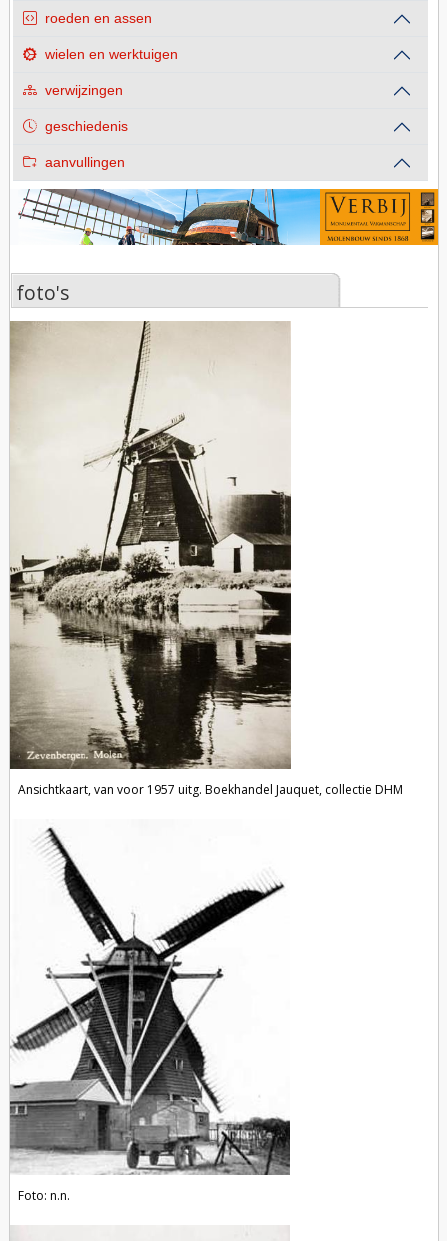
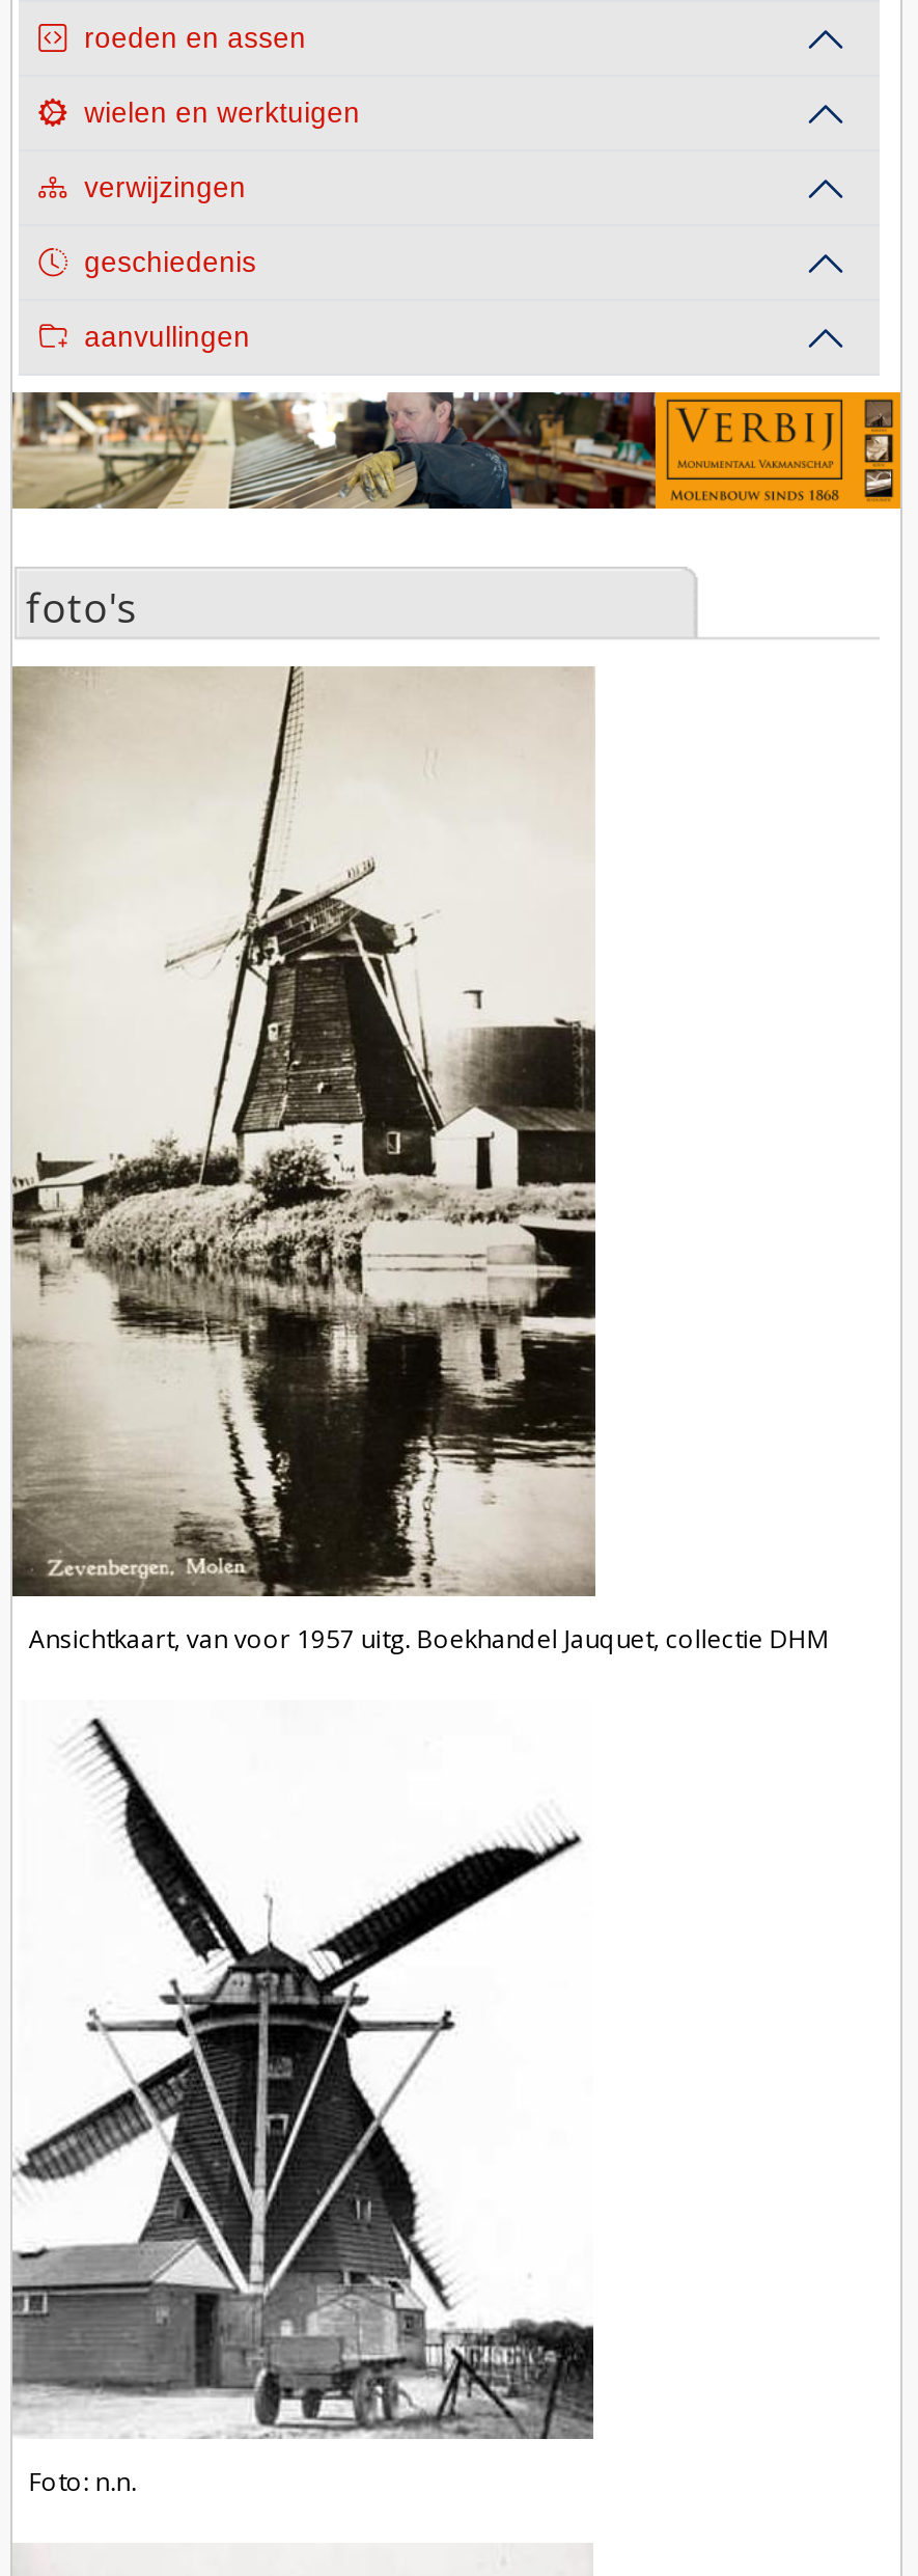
- [image]
+ [image]
